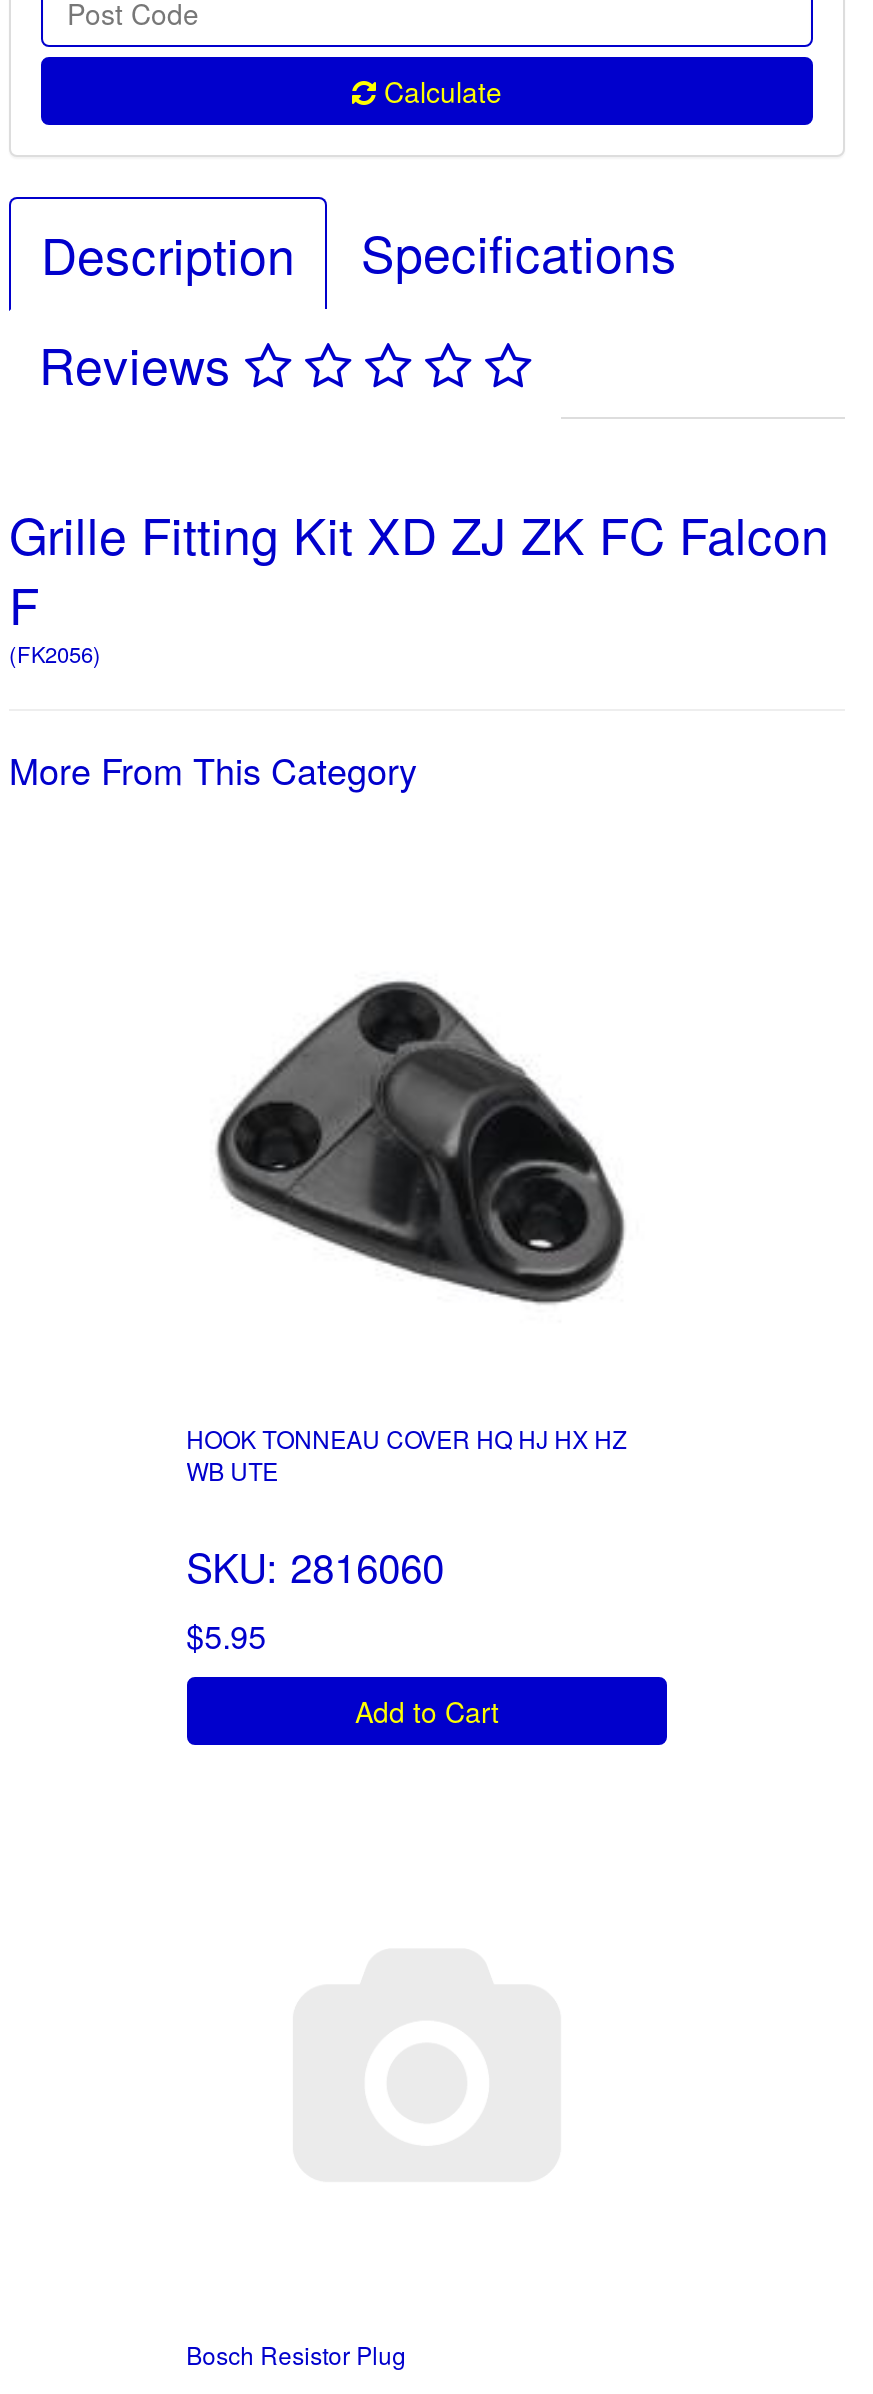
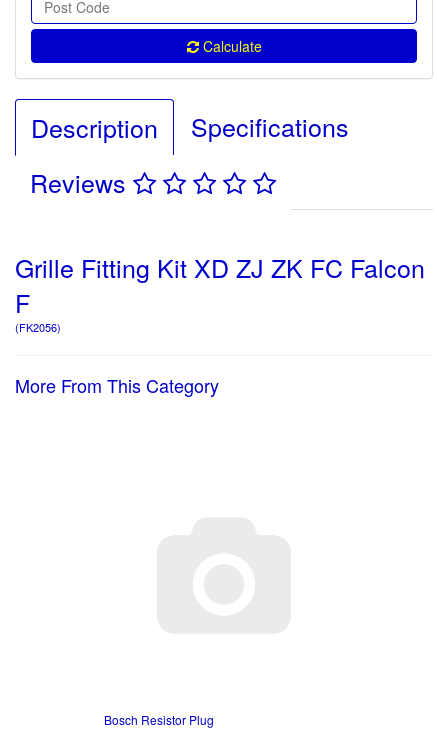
- [image]

- HOOK TONNEAU COVER HQ HJ HX HZ
- WB UTE
- SKU: 2816060
- $5.95
- Add to Cart
